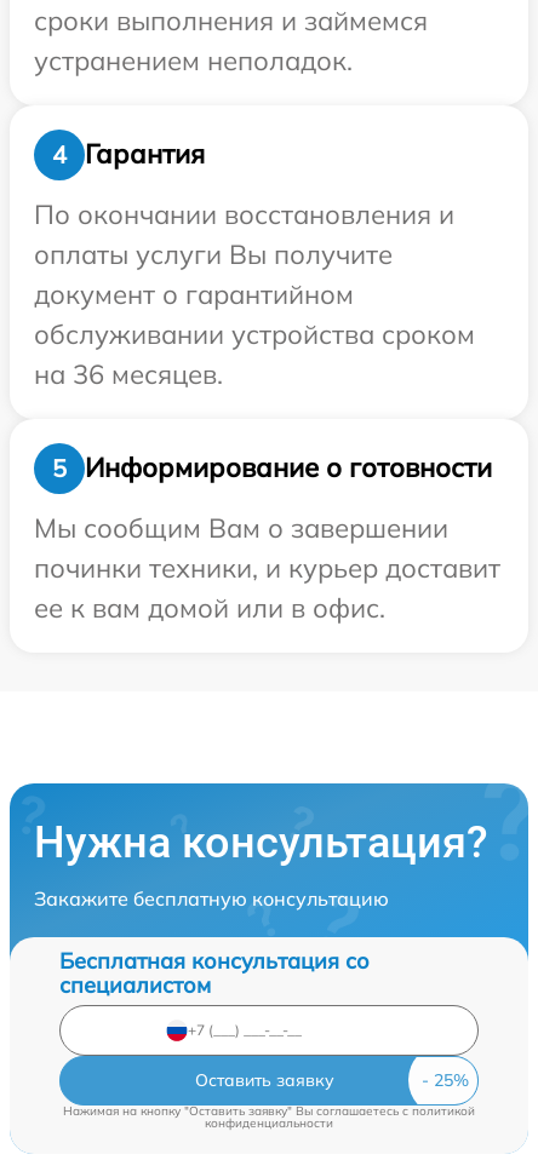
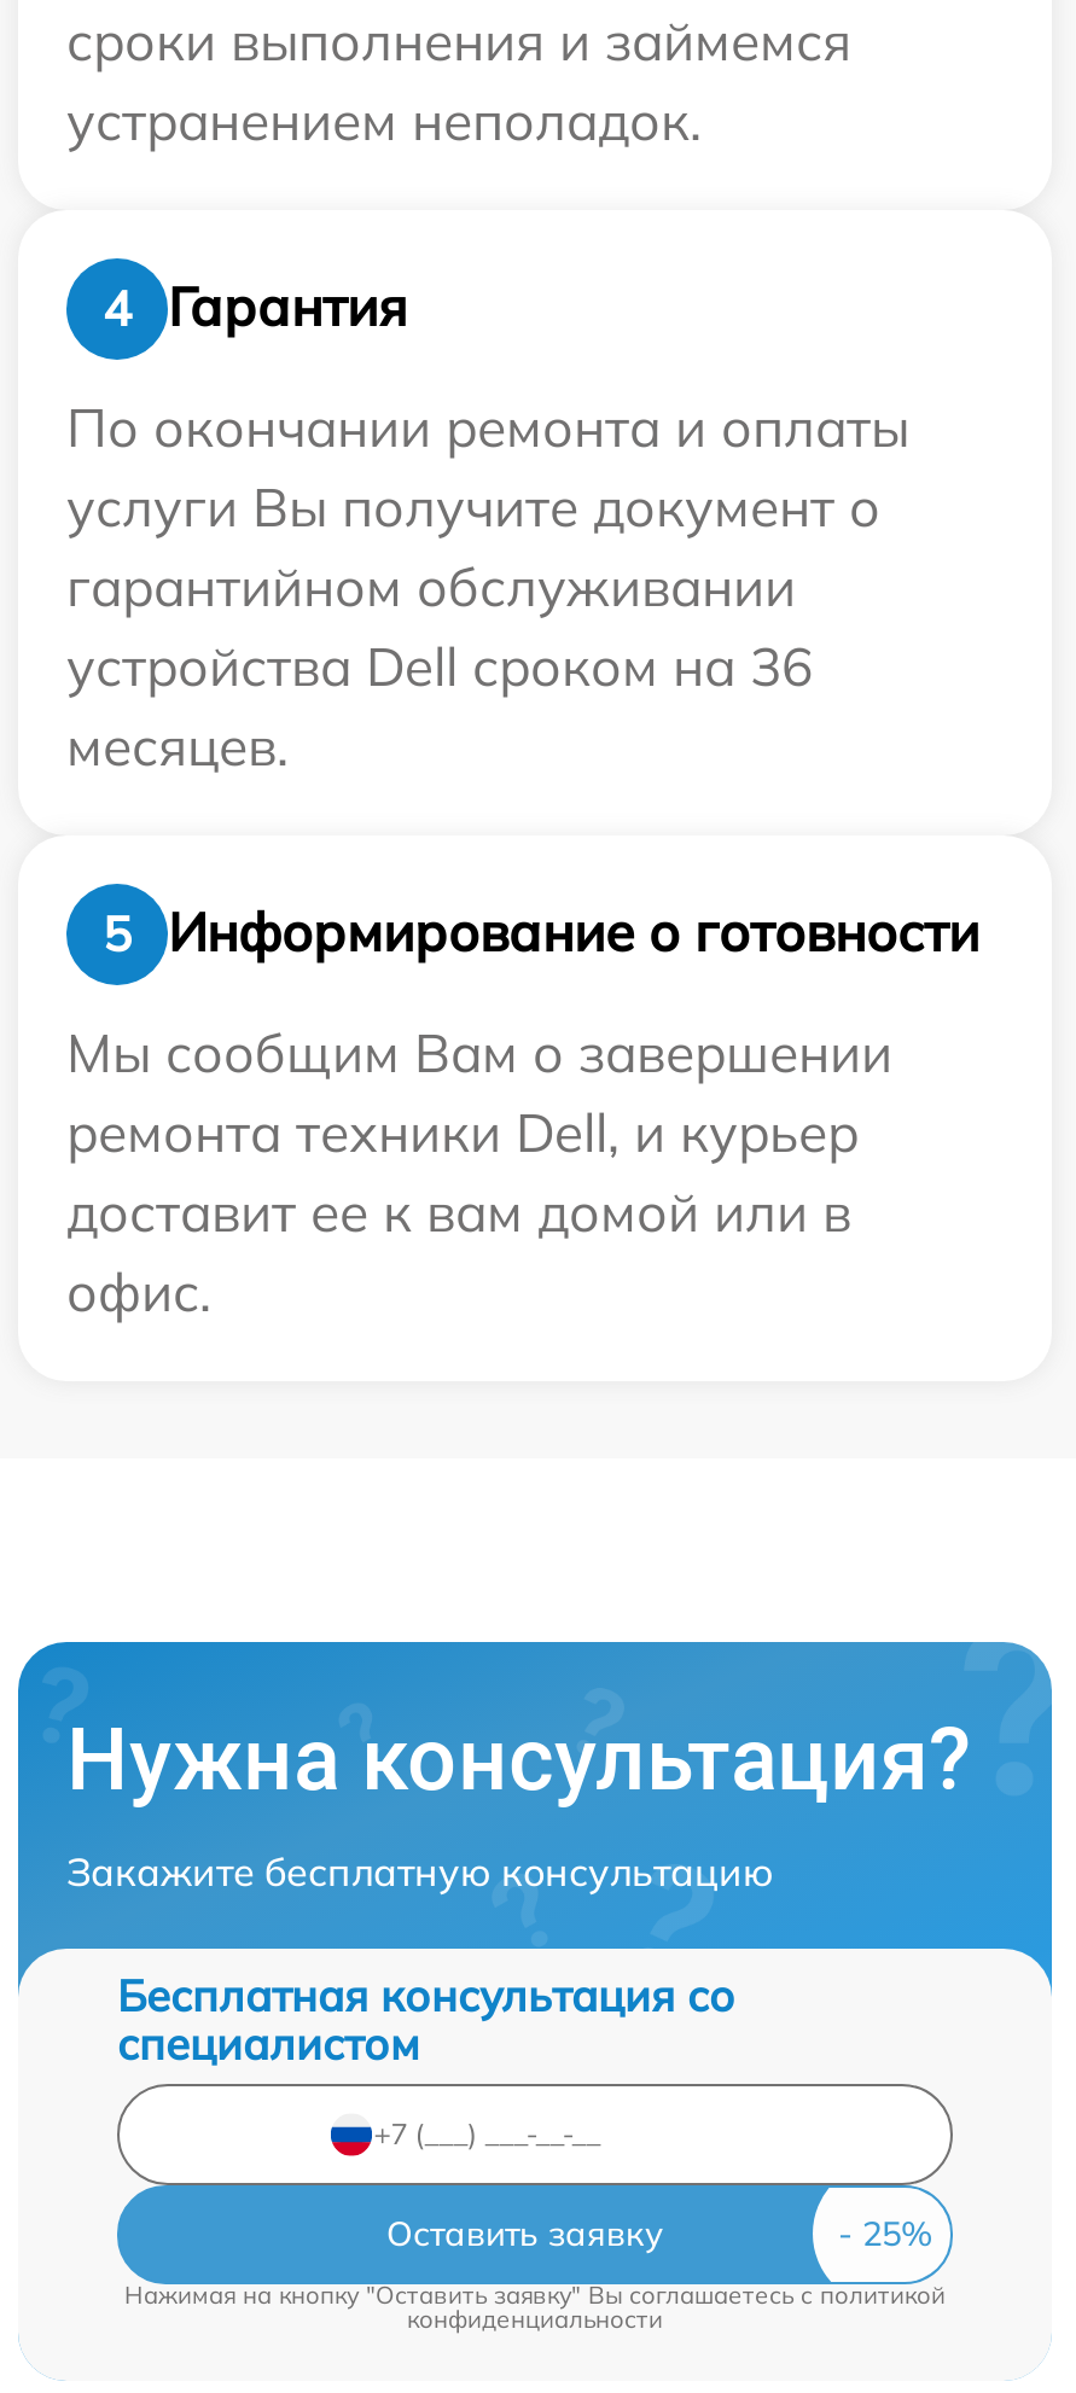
- По окончании восстановления и
- оплаты услуги Вы получите
- документ о гарантийном
- обслуживании устройства сроком
- на 36 месяцев.
+ По окончании ремонта и оплаты
+ услуги Вы получите документ о
+ гарантийном обслуживании
+ устройства Dell сроком на 36
+ месяцев.

- починки техники, и курьер доставит
- ее к вам домой или в офис.
+ ремонта техники Dell, и курьер
+ доставит ее к вам домой или в
+ офис.
